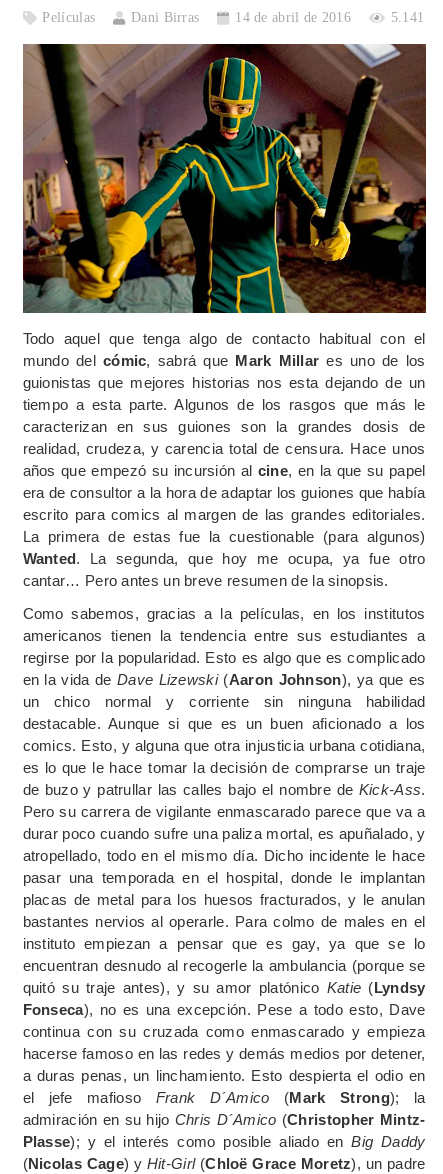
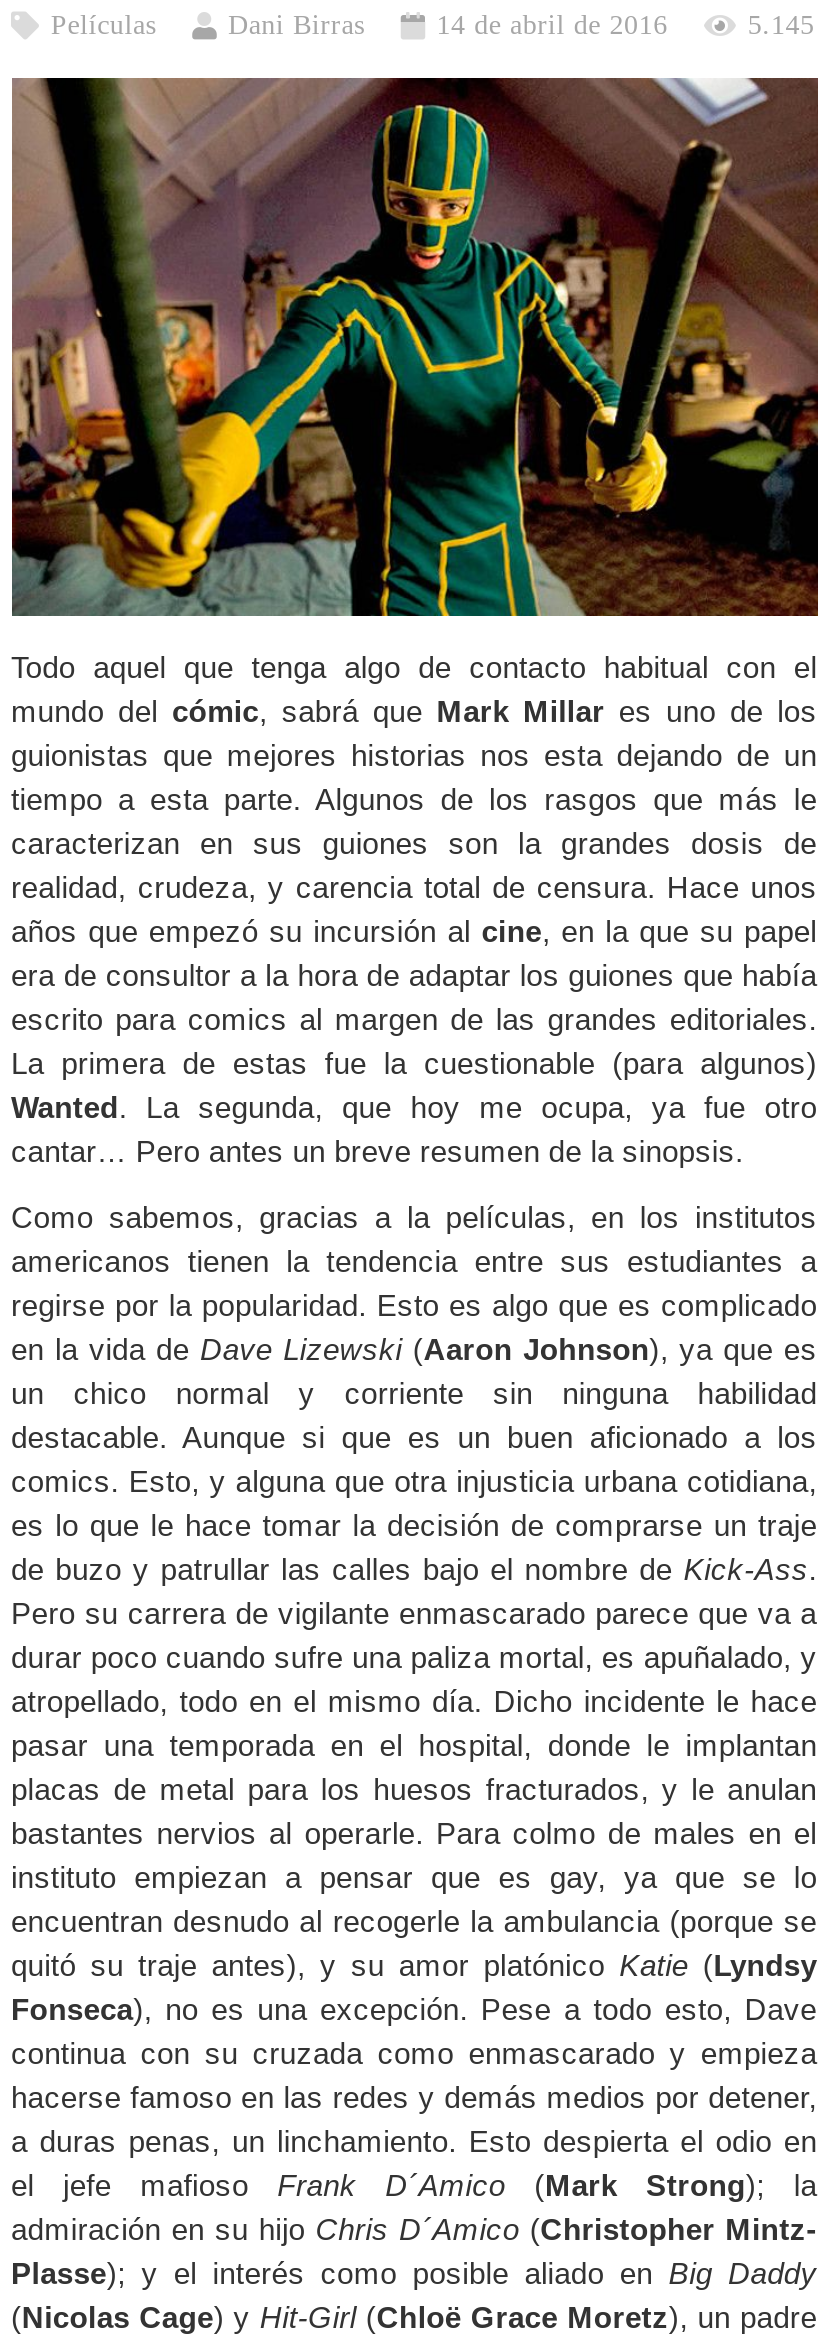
- 5.141
+ 5.145
